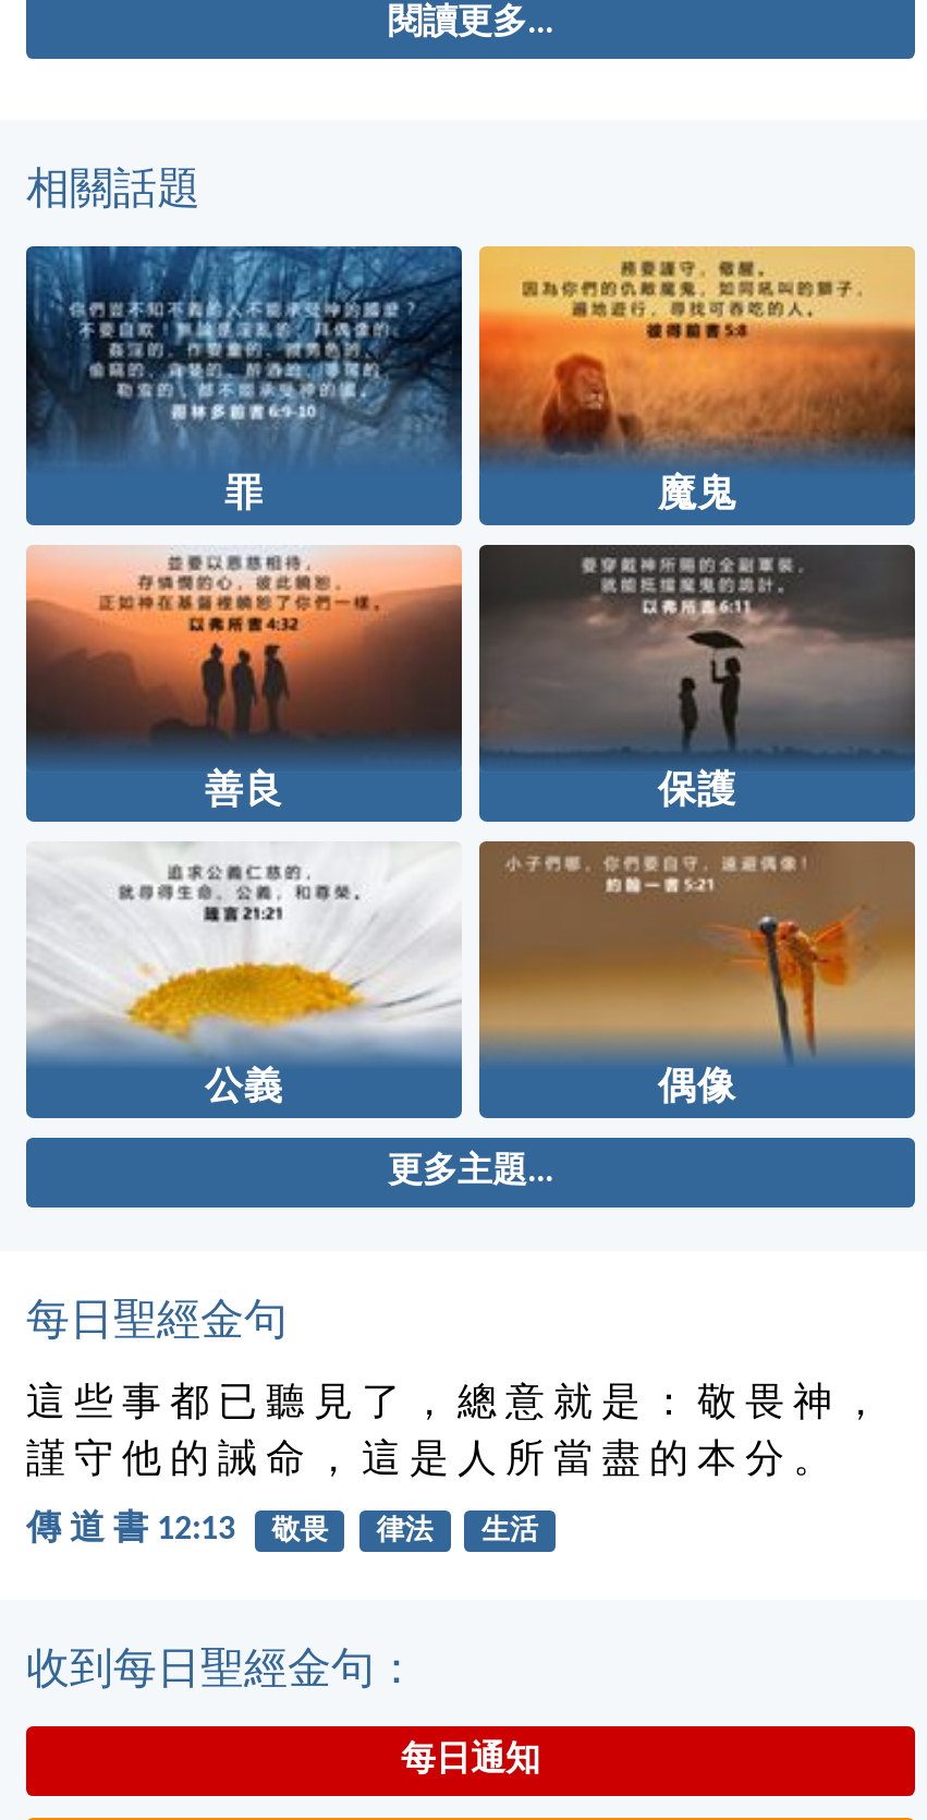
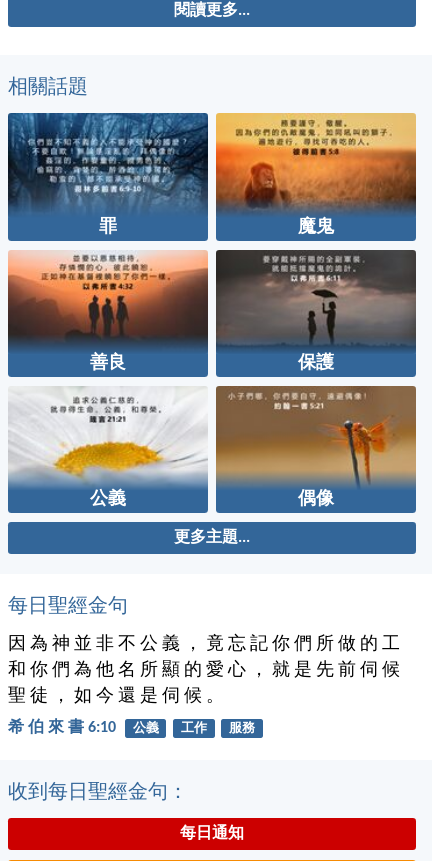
- 這 些 事 都 已 聽 見 了 ， 總 意 就 是 ： 敬 畏 神 ，
- 謹 守 他 的 誡 命 ， 這 是 人 所 當 盡 的 本 分 。
+ 因 為 神 並 非 不 公 義 ， 竟 忘 記 你 們 所 做 的 工
+ 和 你 們 為 他 名 所 顯 的 愛 心 ， 就 是 先 前 伺 候
+ 聖 徒 ， 如 今 還 是 伺 候 。

- 傳 道 書 12:13
- 敬畏
- 律法
- 生活
+ 希 伯 來 書 6:10
+ 公義
+ 工作
+ 服務
